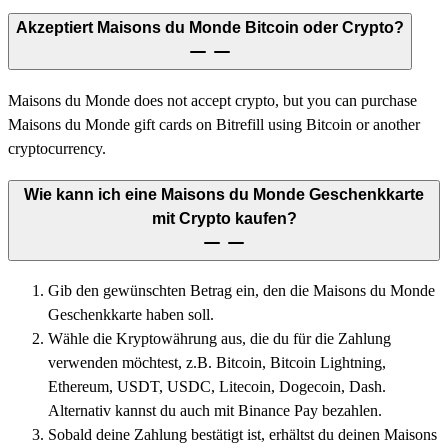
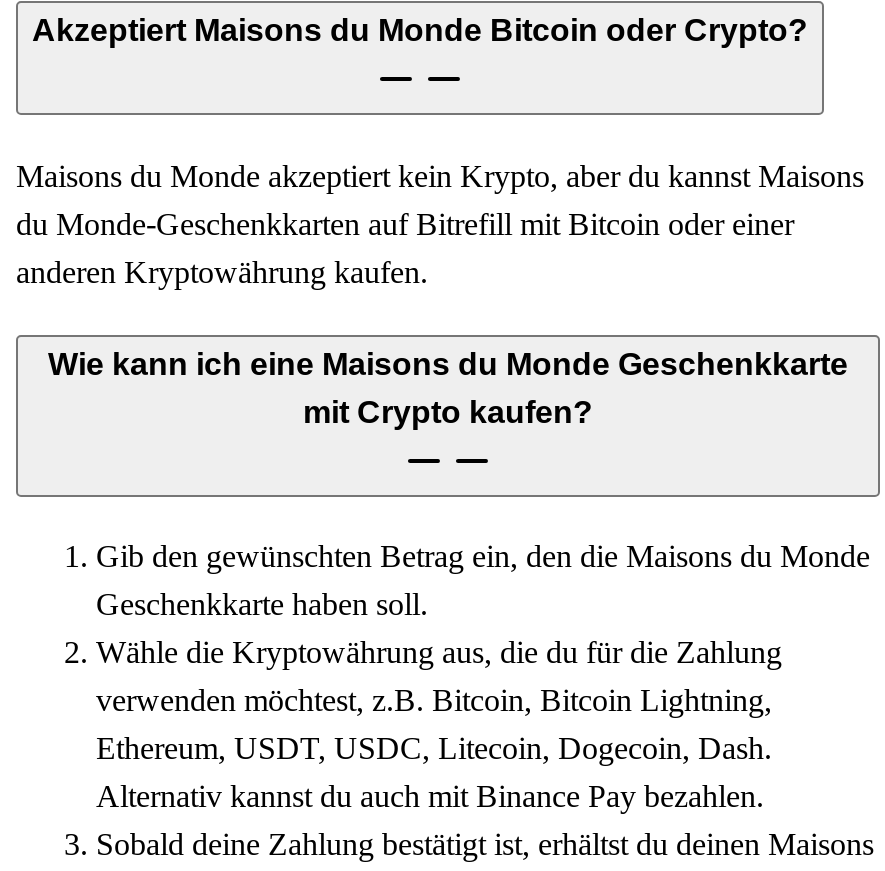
- Maisons du Monde does not accept crypto, but you can purchase
- Maisons du Monde gift cards on Bitrefill using Bitcoin or another
- cryptocurrency.
+ Maisons du Monde akzeptiert kein Krypto, aber du kannst Maisons
+ du Monde-Geschenkkarten auf Bitrefill mit Bitcoin oder einer
+ anderen Kryptowährung kaufen.
